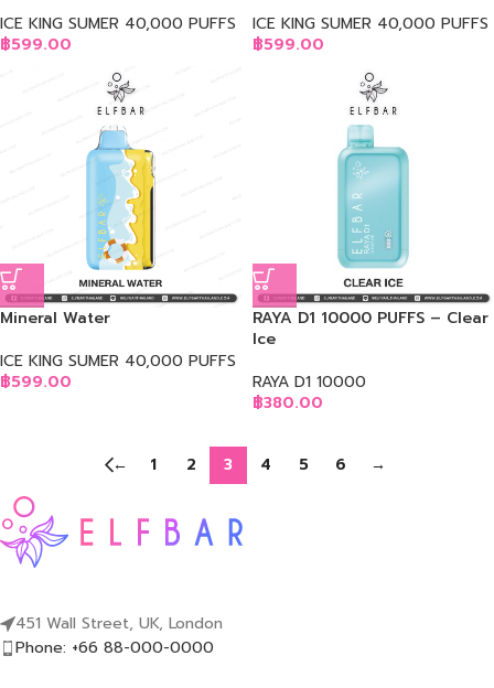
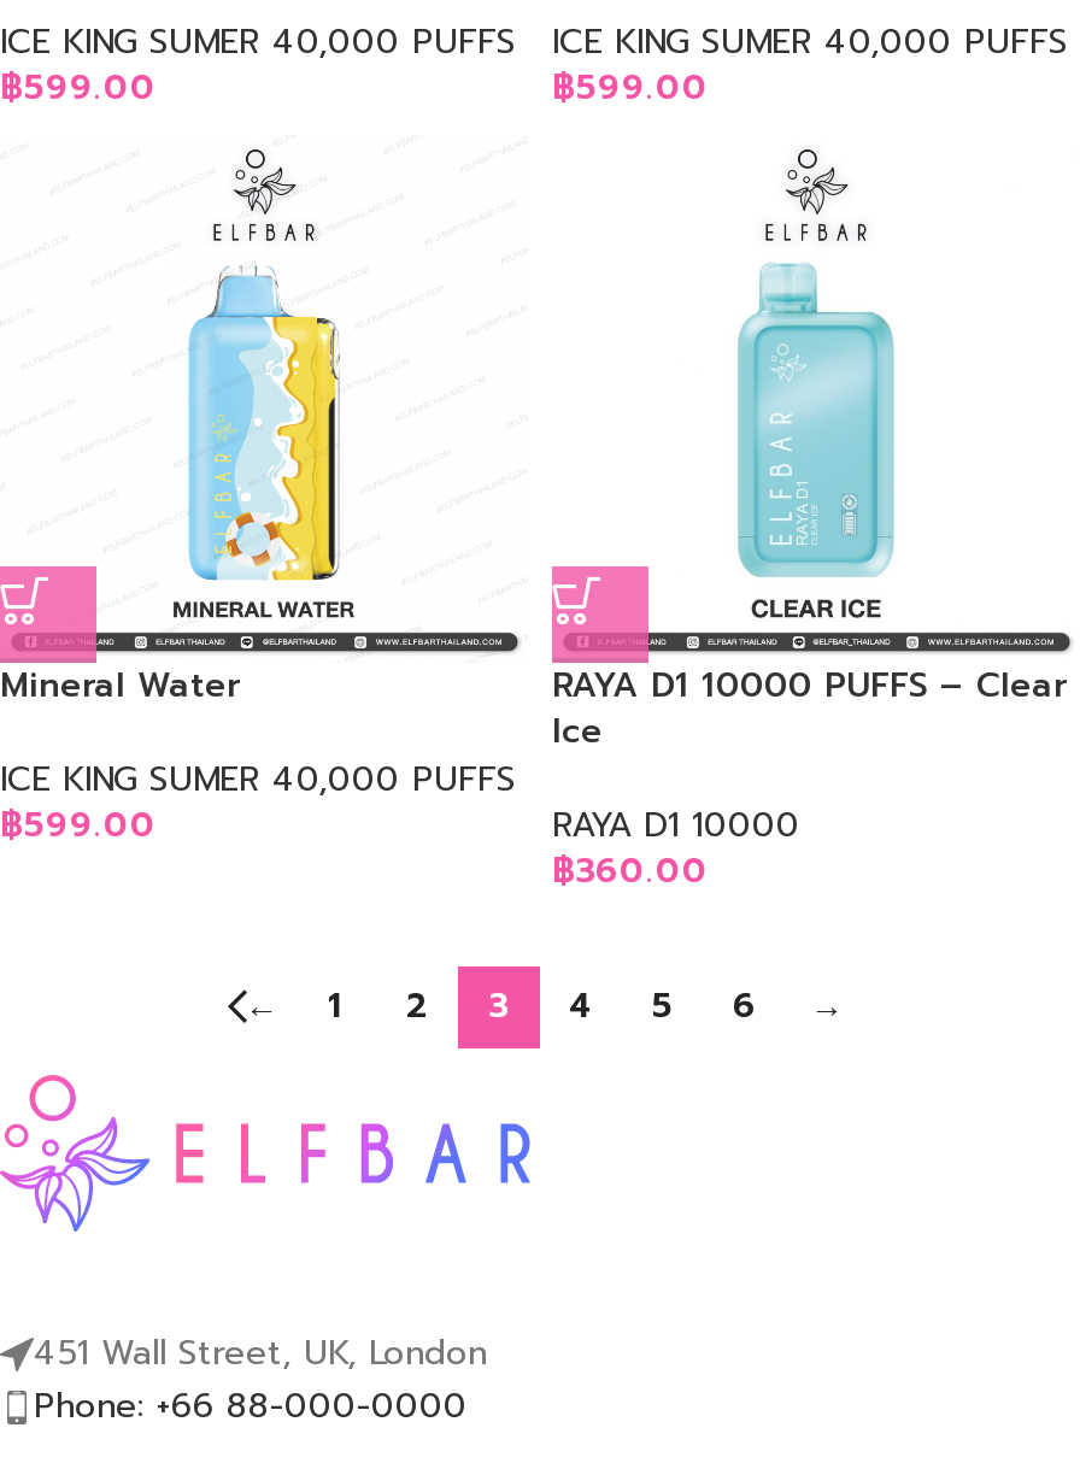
- ฿380.00
+ ฿360.00
